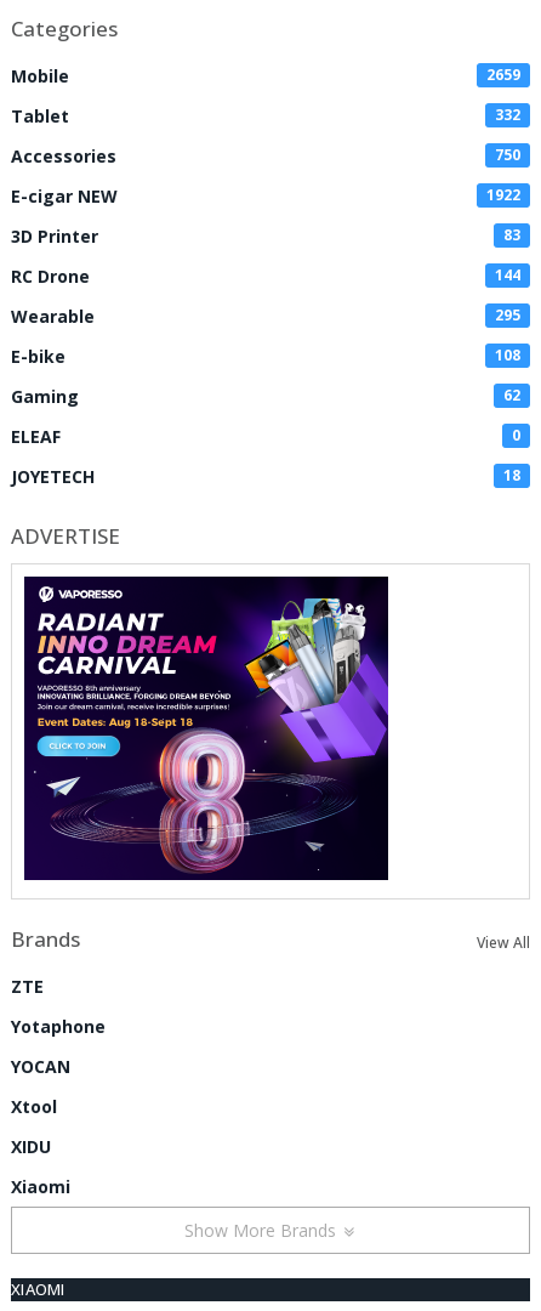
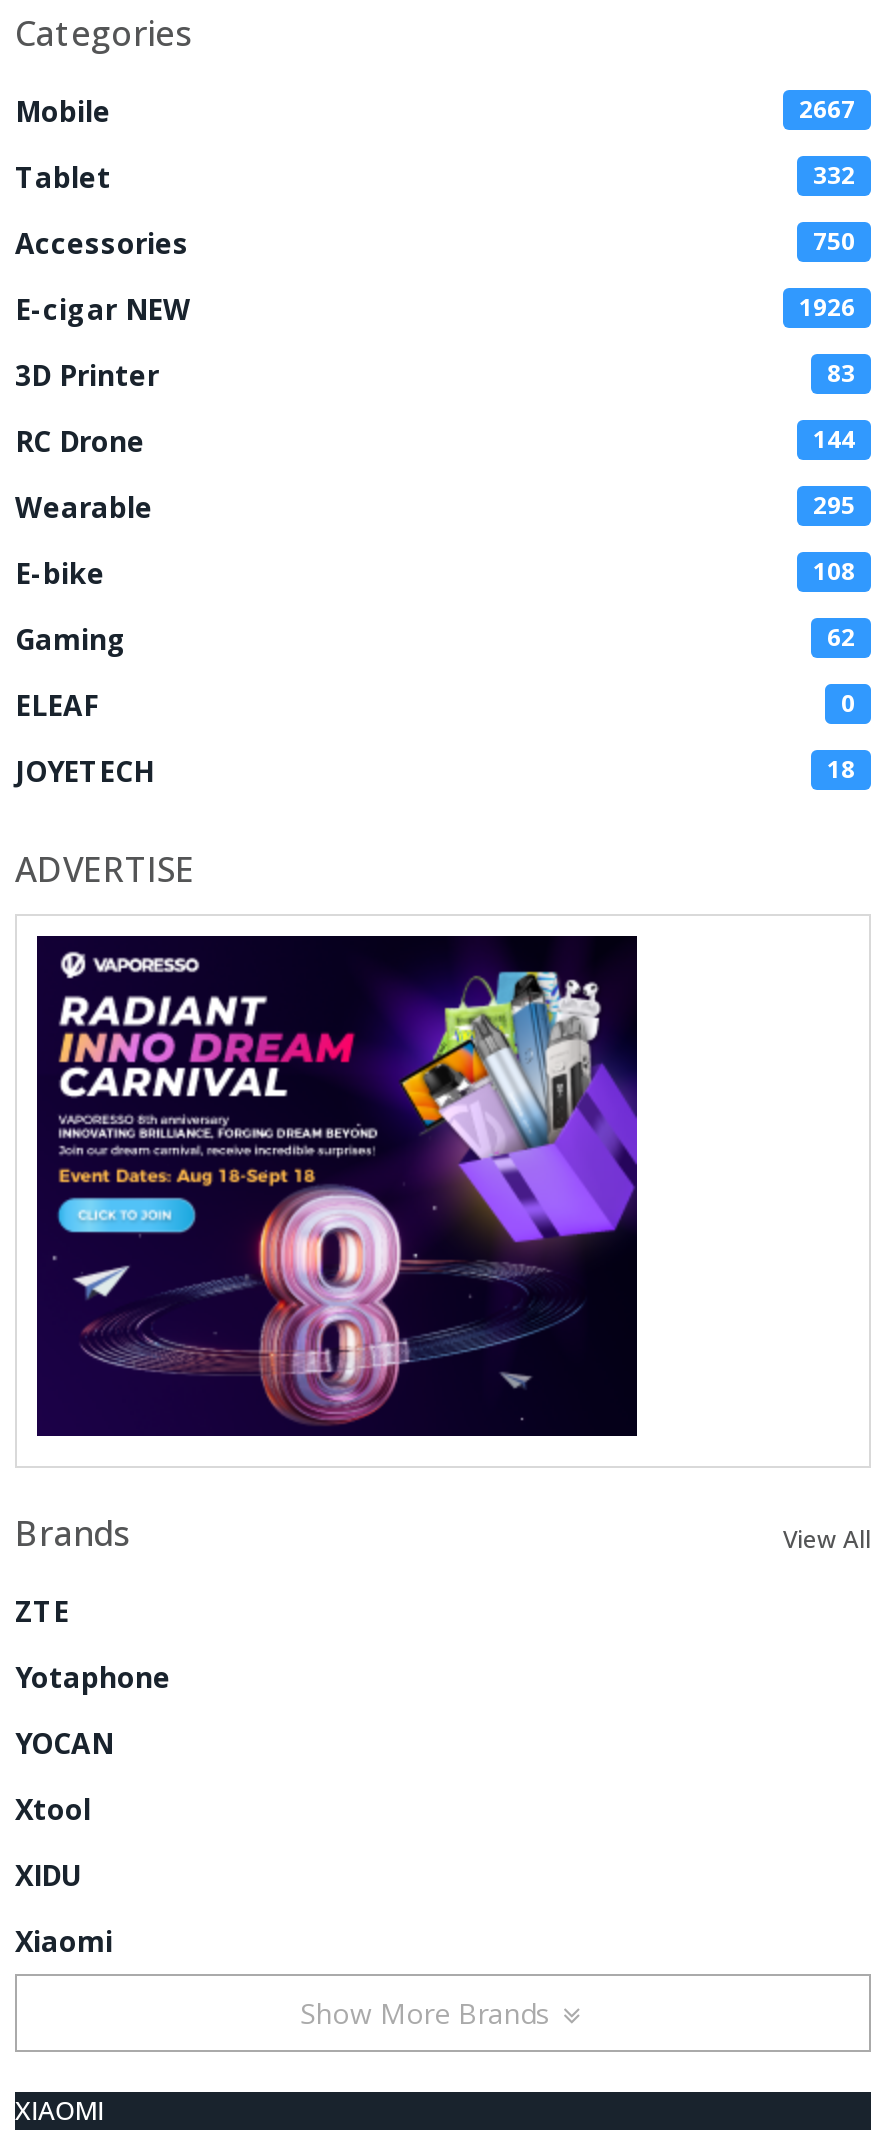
- 2659
+ 2667

- 1922
+ 1926
